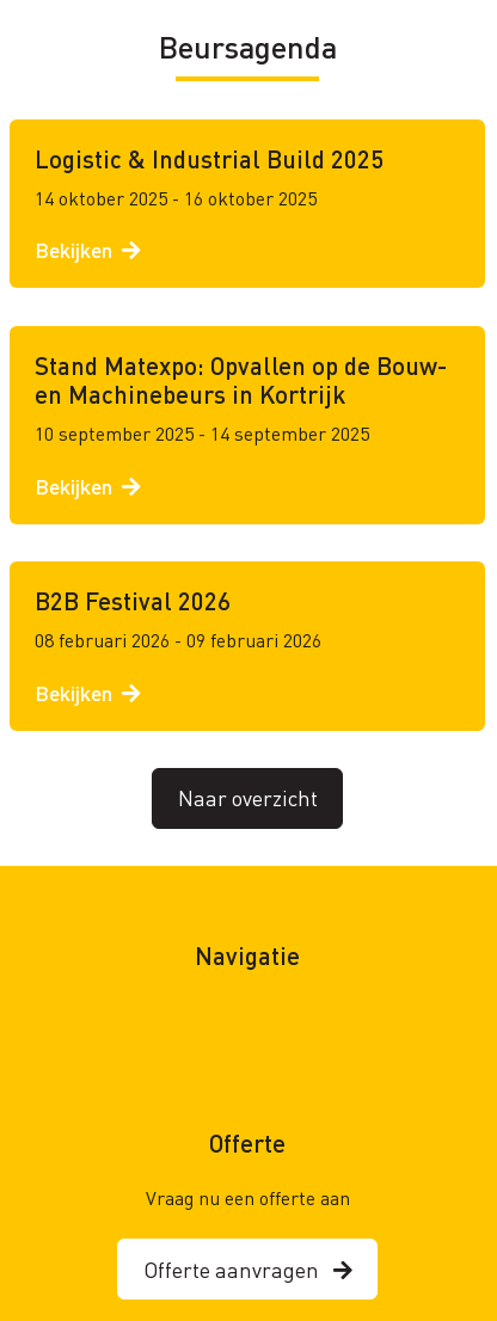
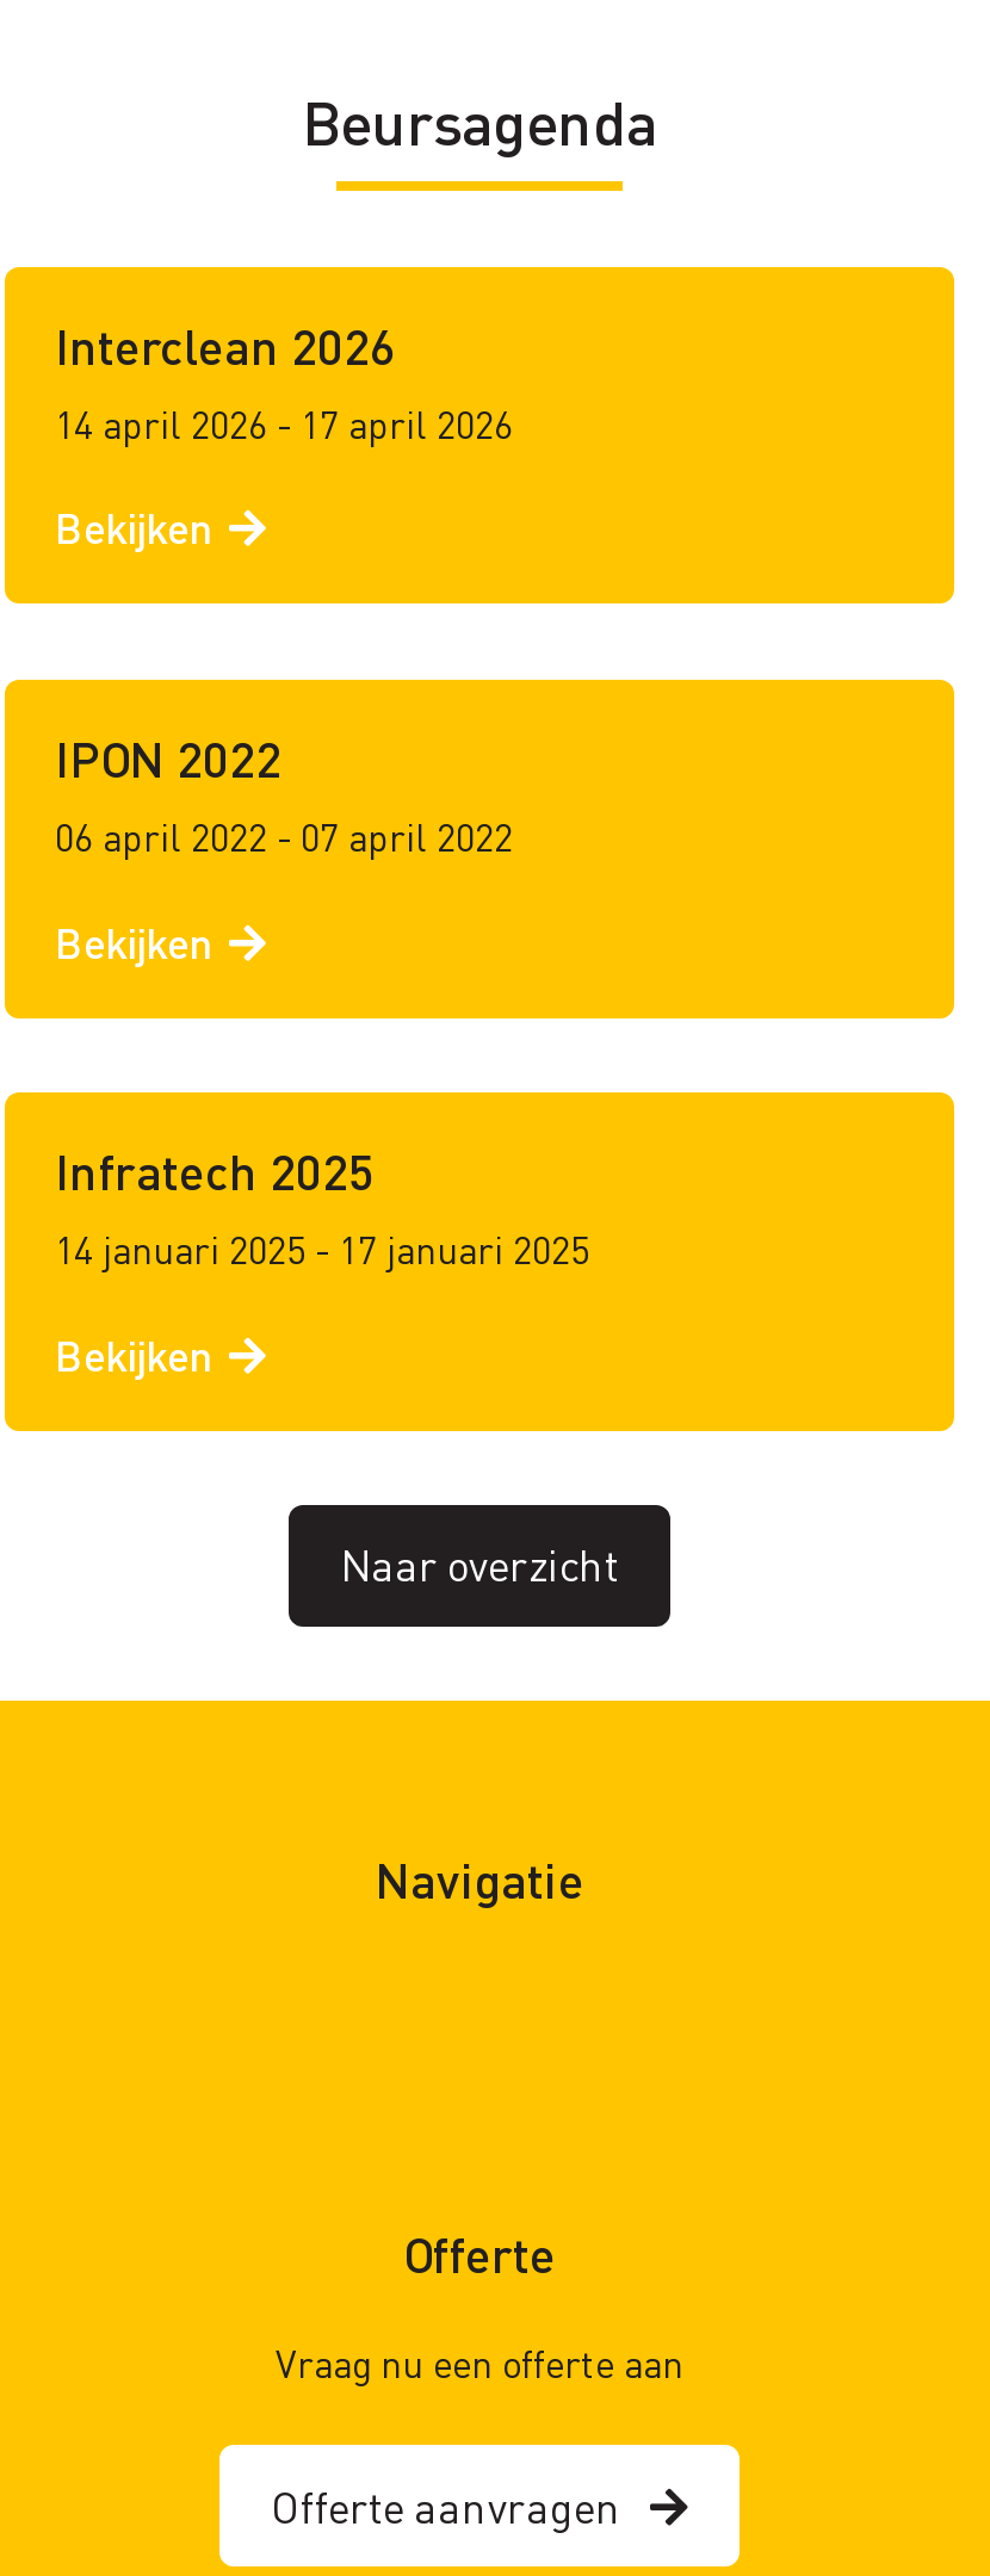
- Logistic & Industrial Build 2025
- 14 oktober 2025 - 16 oktober 2025
+ Interclean 2026
+ 14 april 2026 - 17 april 2026

- Stand Matexpo: Opvallen op de Bouw-
- en Machinebeurs in Kortrijk
- 10 september 2025 - 14 september 2025
+ IPON 2022
+ 06 april 2022 - 07 april 2022

- B2B Festival 2026
- 08 februari 2026 - 09 februari 2026
+ Infratech 2025
+ 14 januari 2025 - 17 januari 2025
